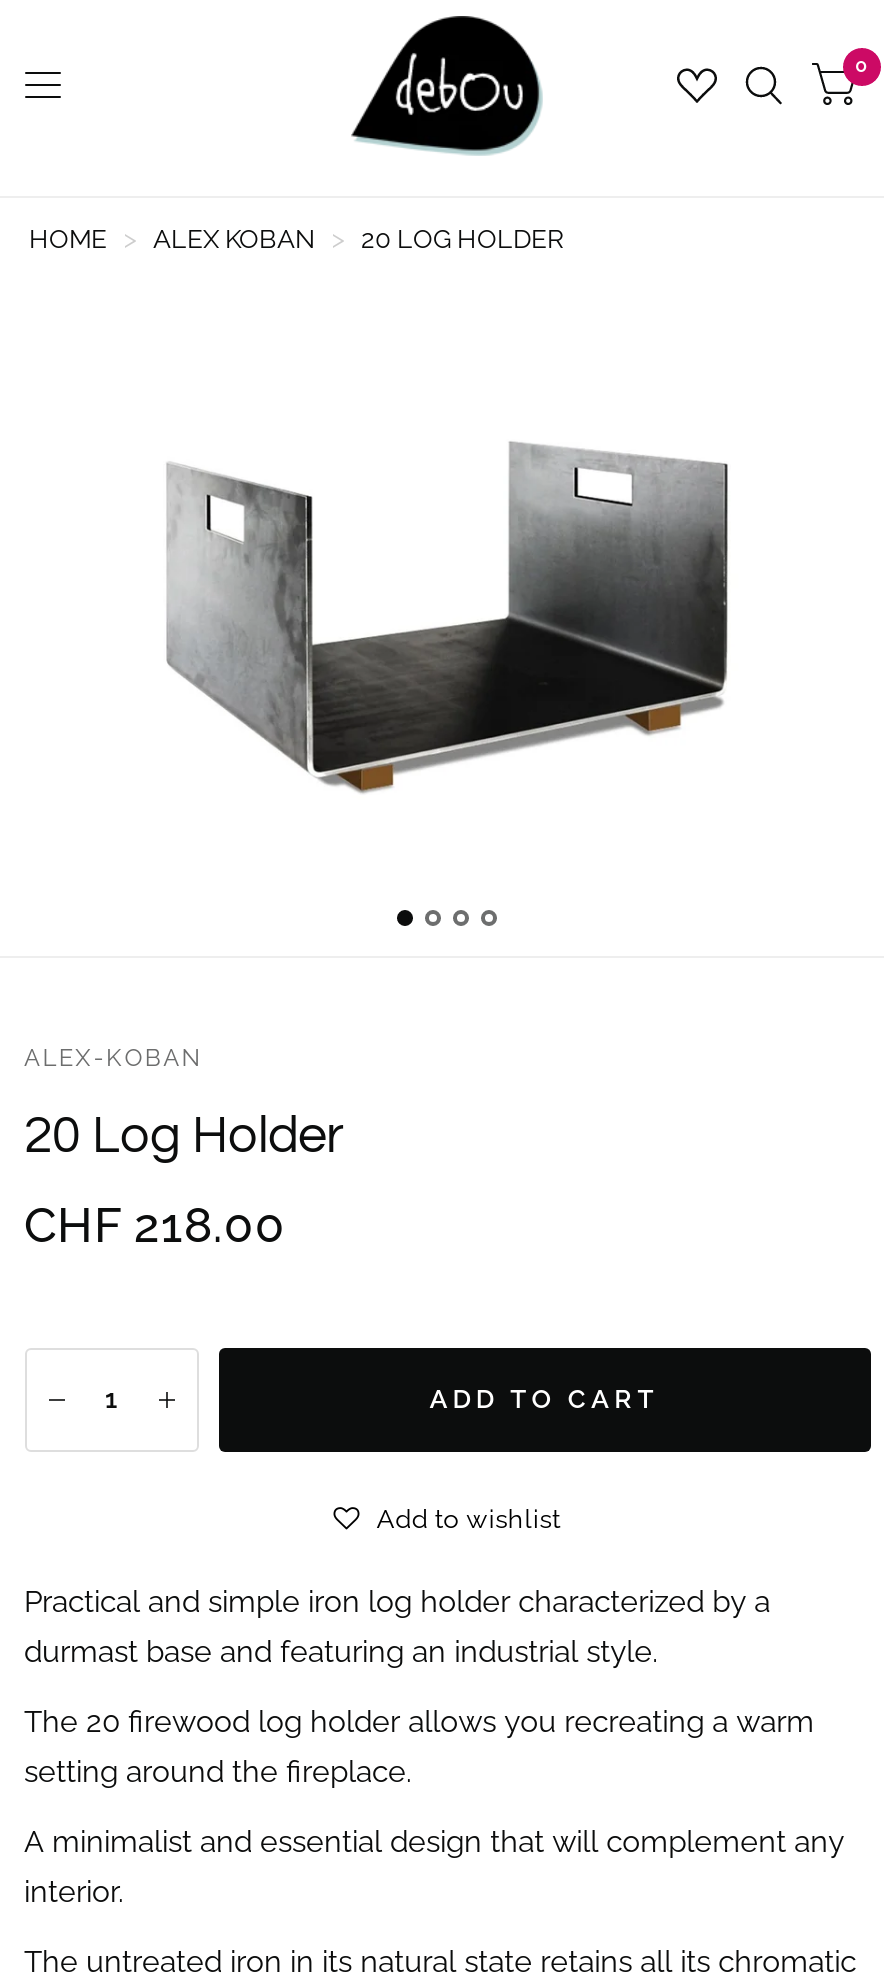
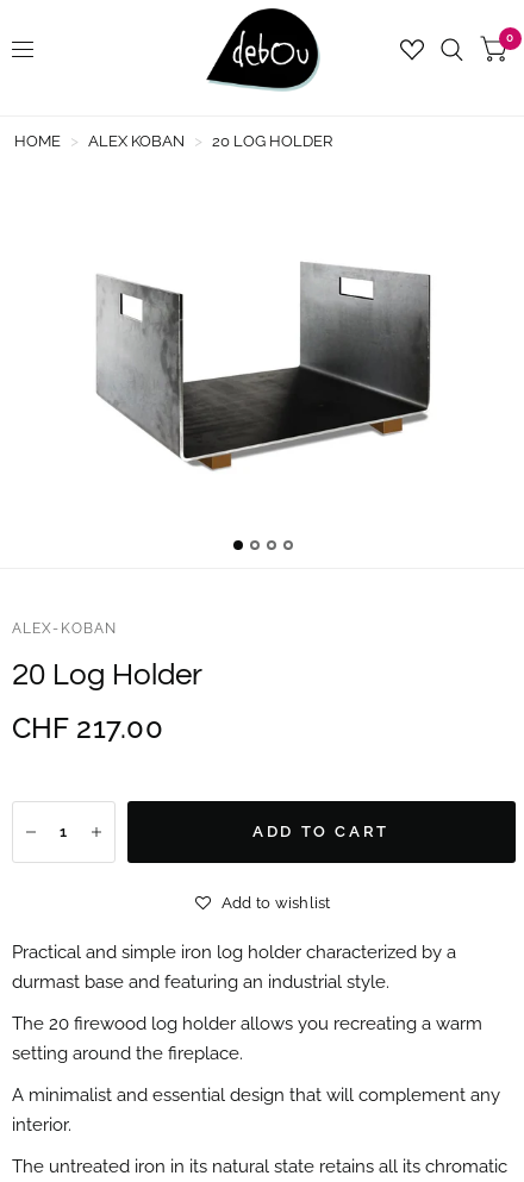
- CHF 218.00
+ CHF 217.00
